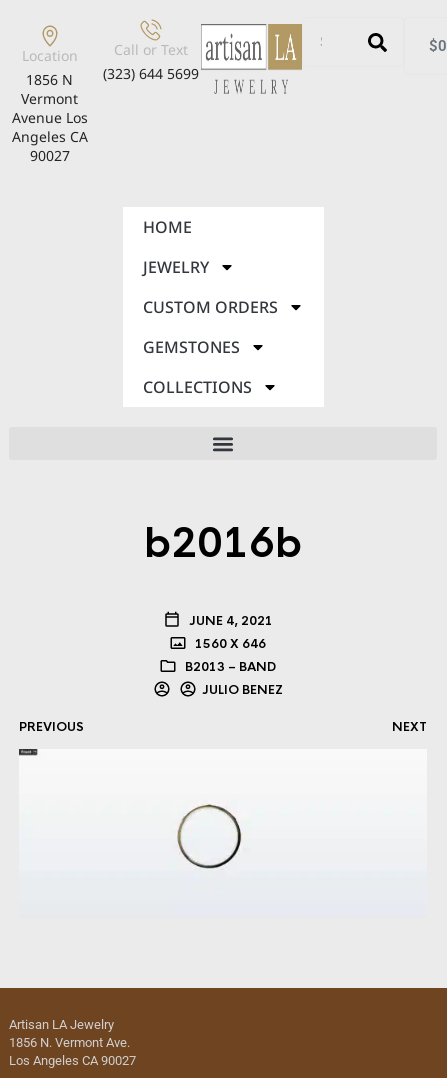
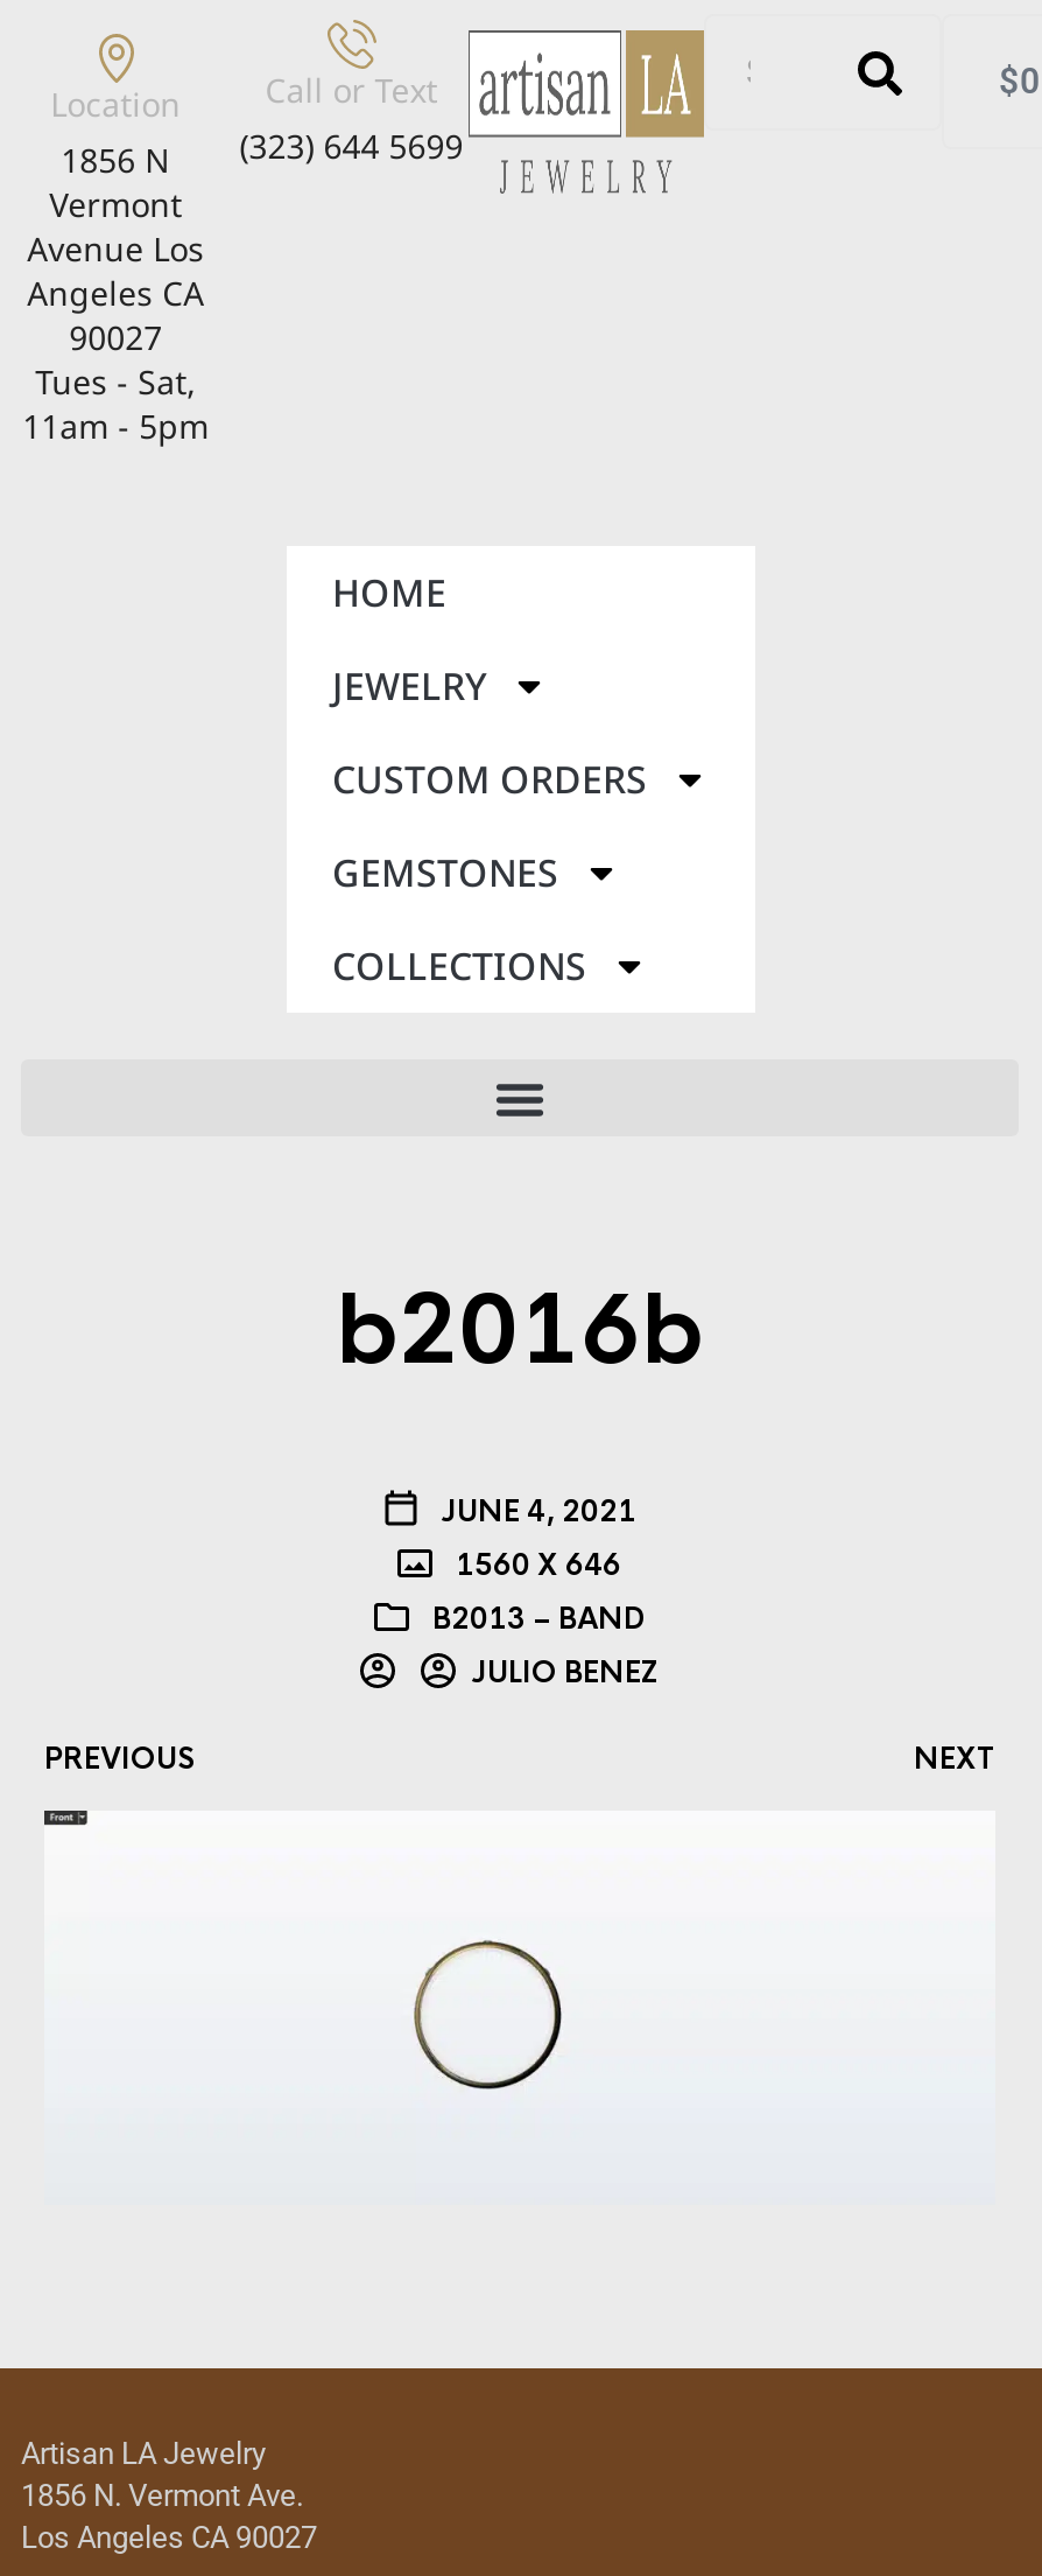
+ Tues - Sat,
+ 11am - 5pm
